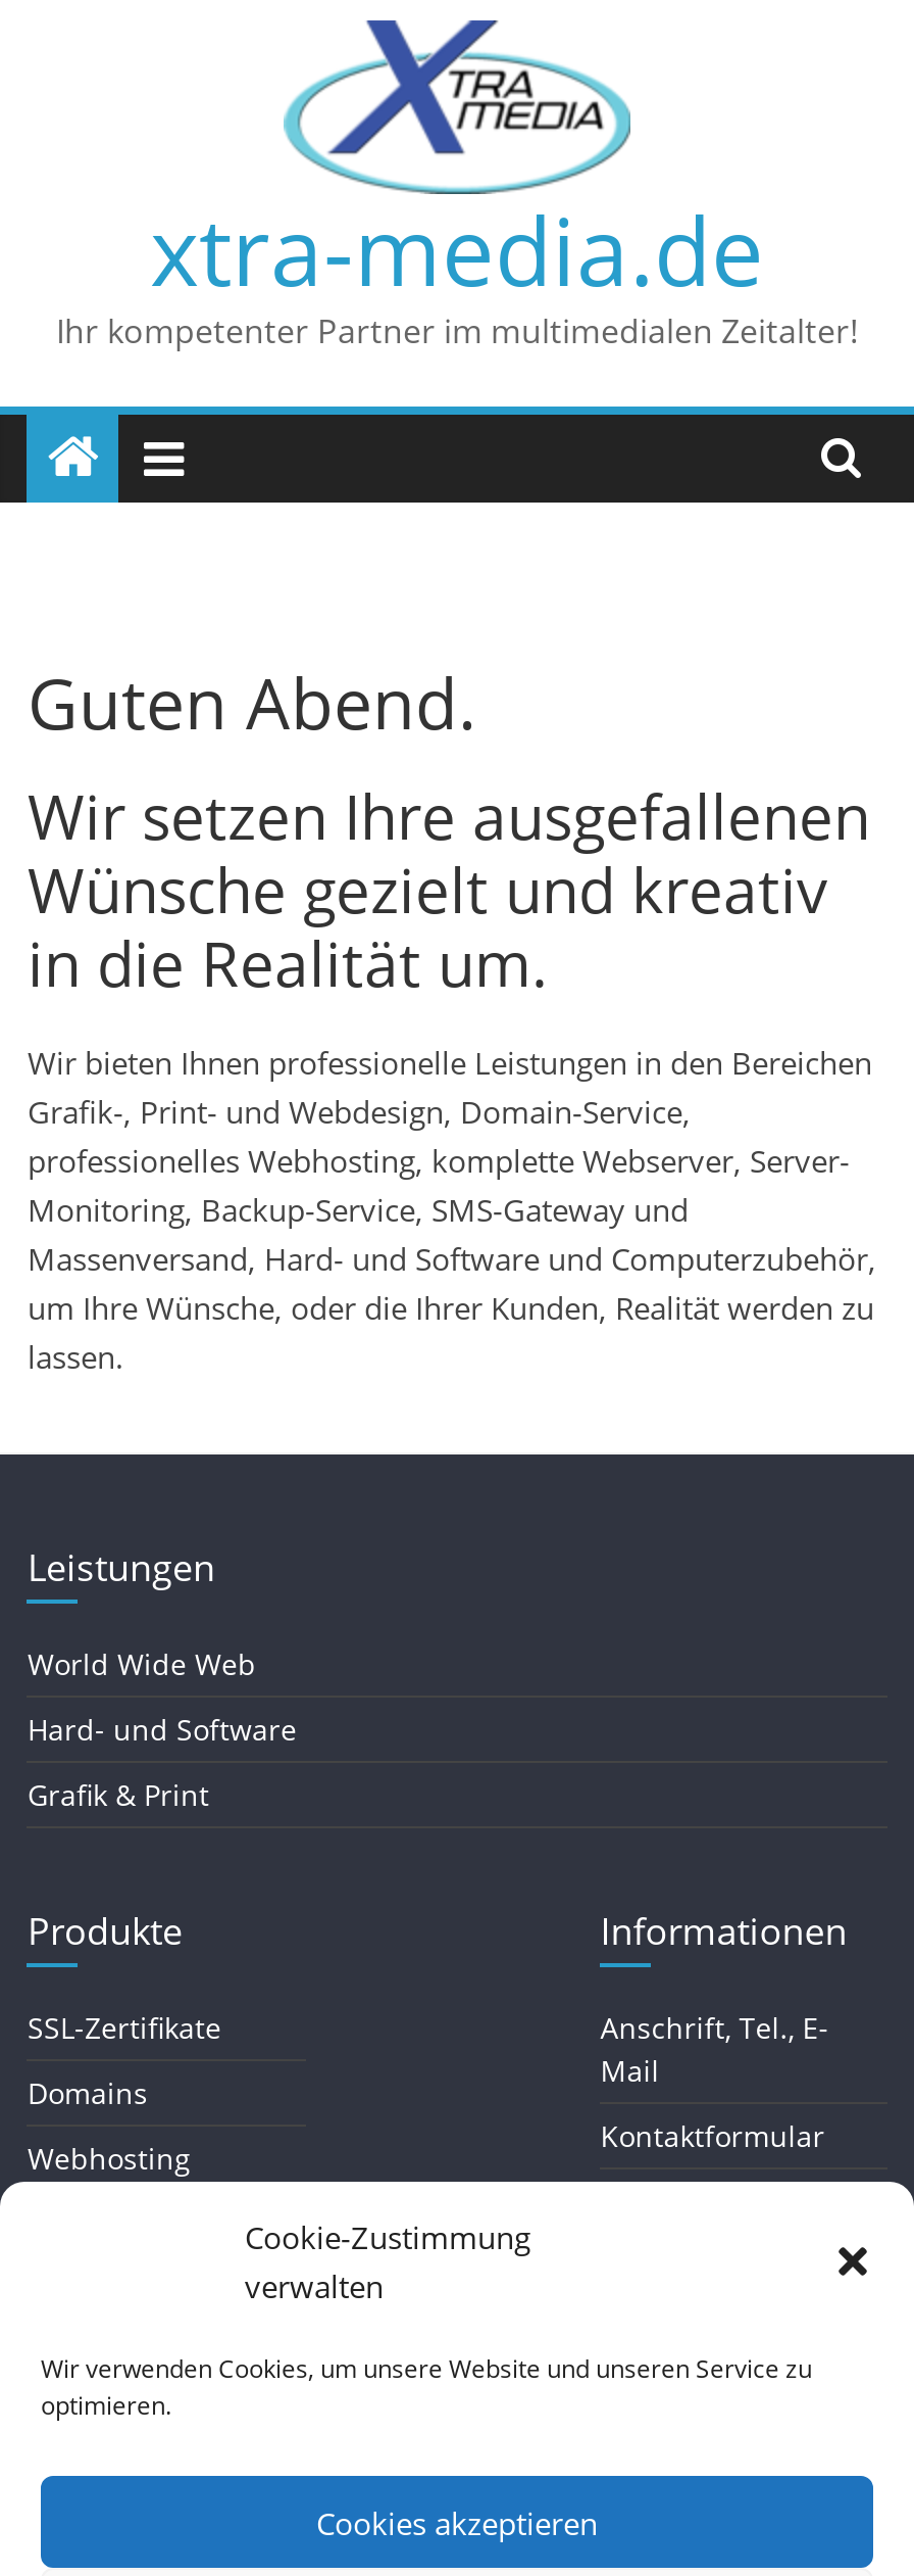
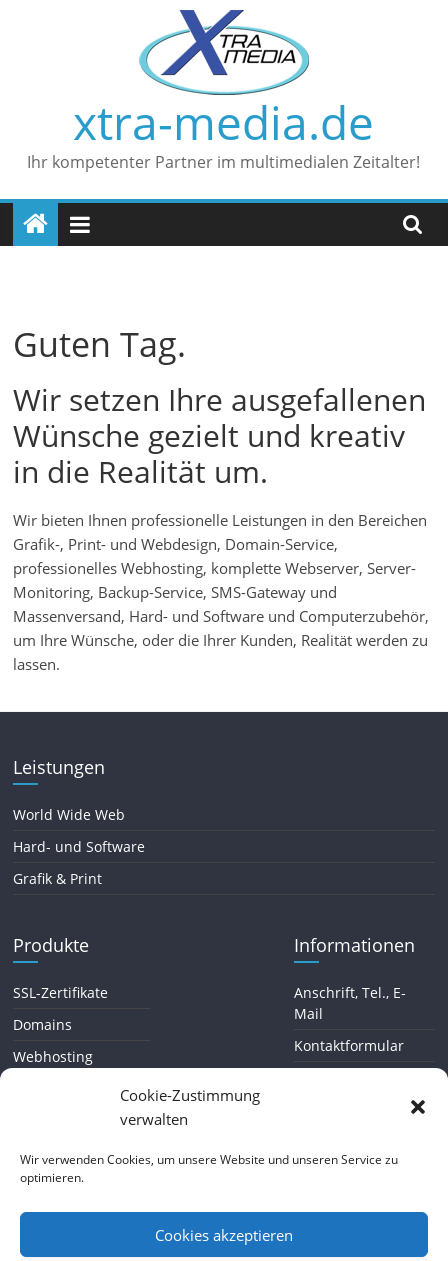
- Guten Abend.
+ Guten Tag.
